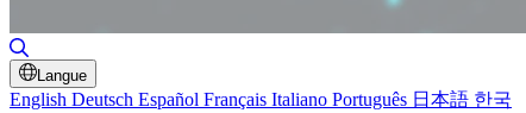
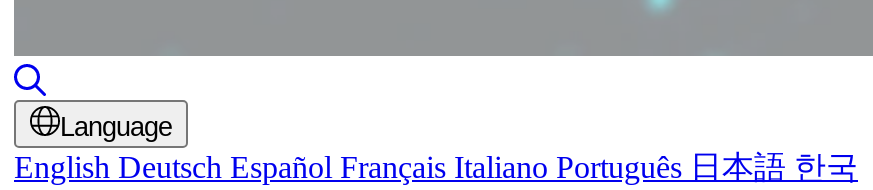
- Langue
+ Language
